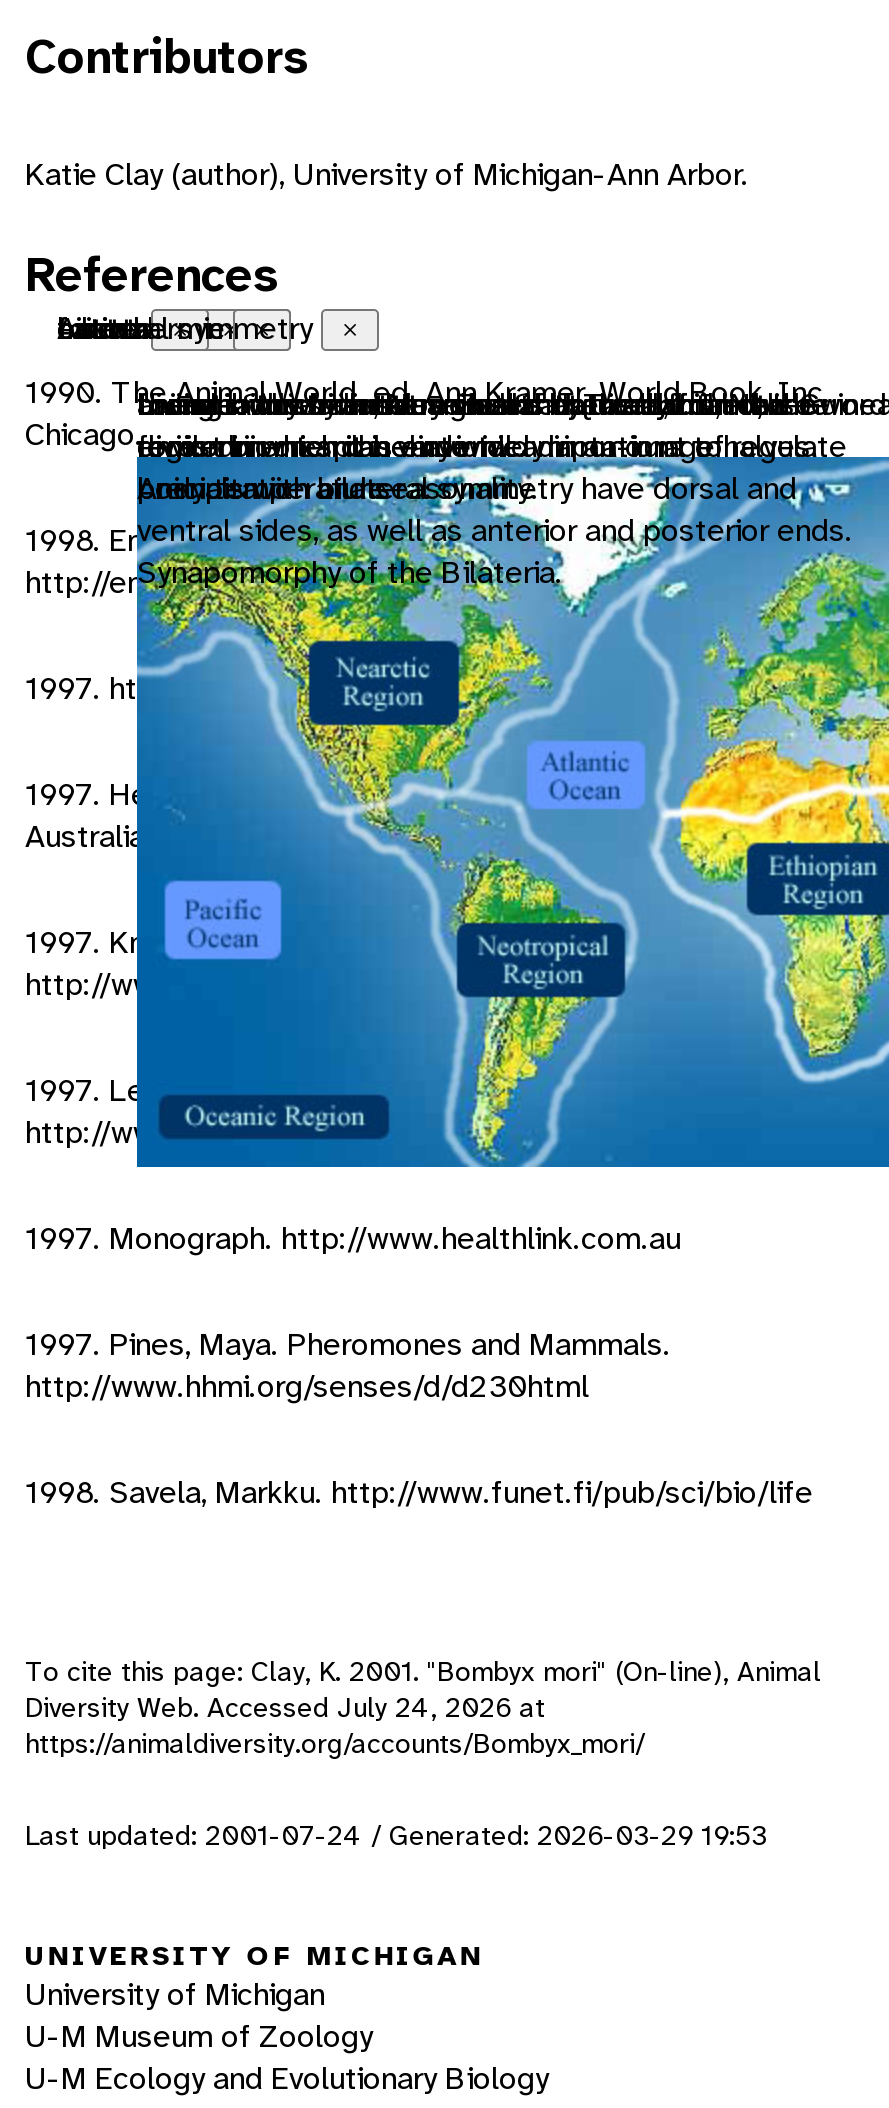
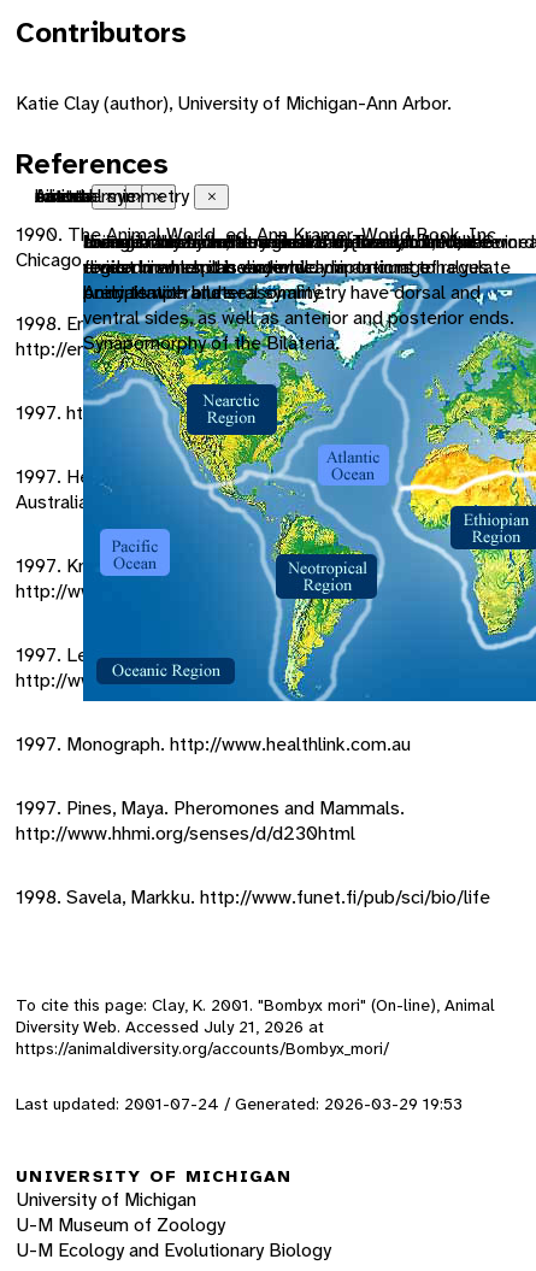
- Diversity Web. Accessed July 24, 2026 at
+ Diversity Web. Accessed July 21, 2026 at
